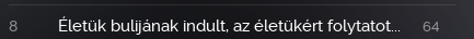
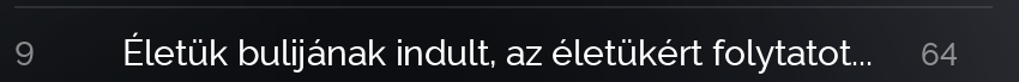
- 8
+ 9
